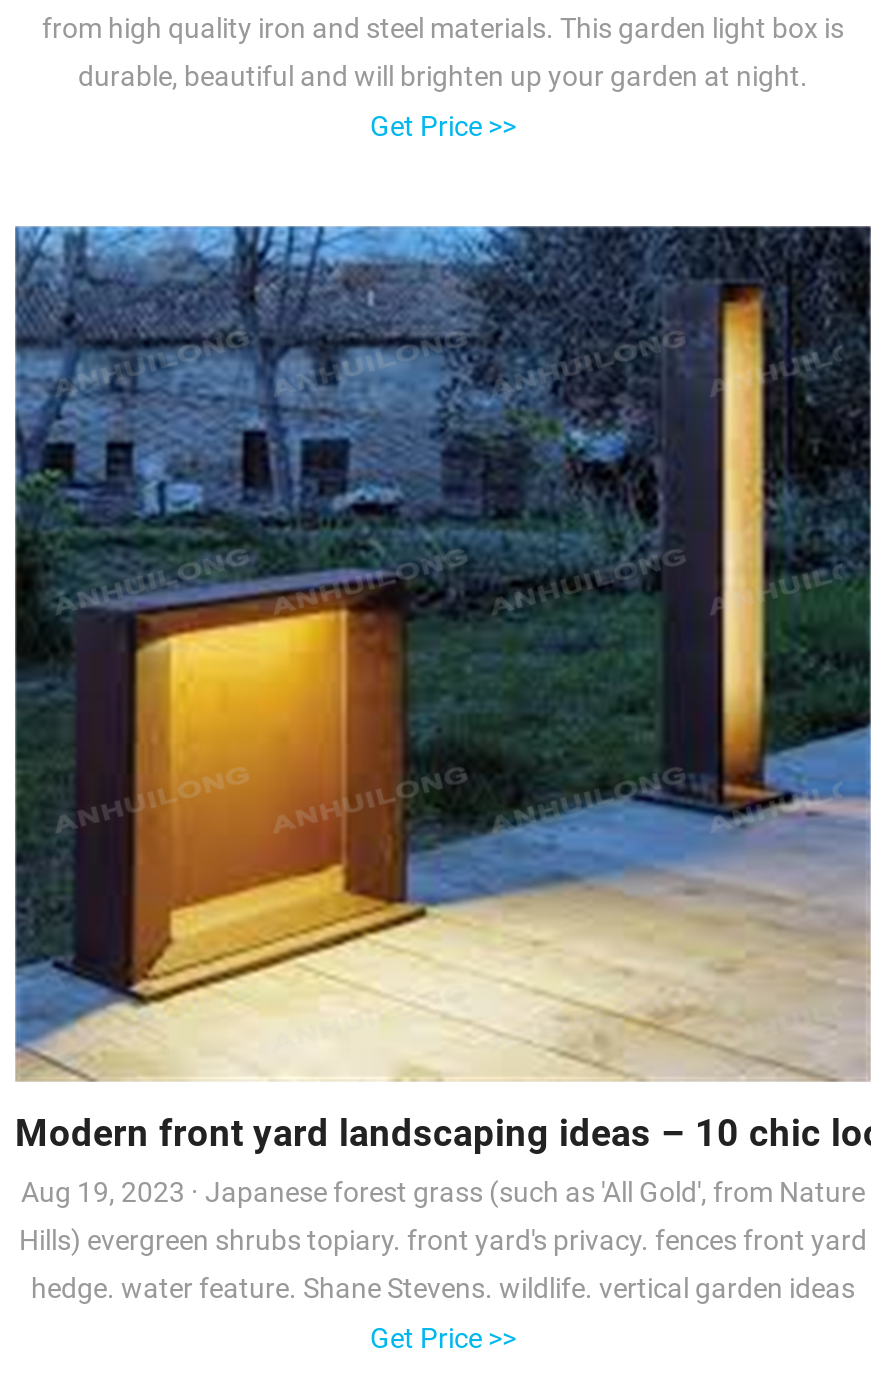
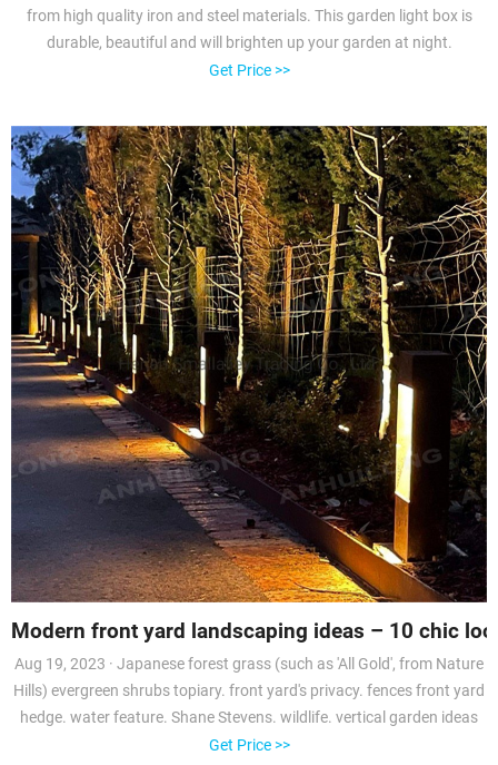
- [image]
+ [image]
